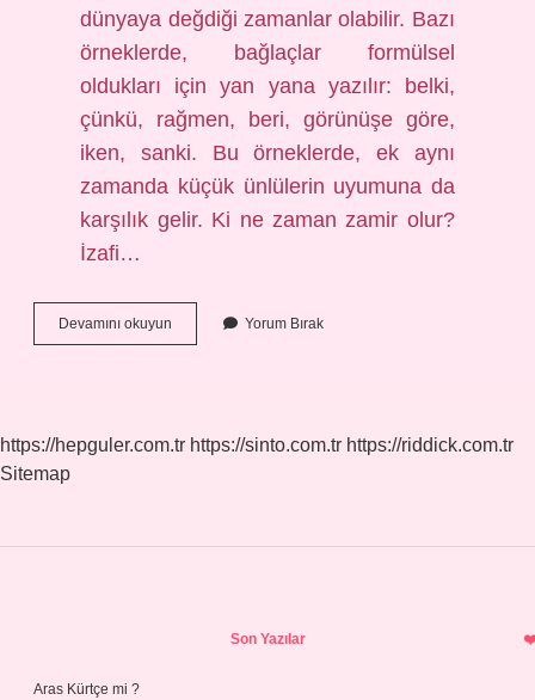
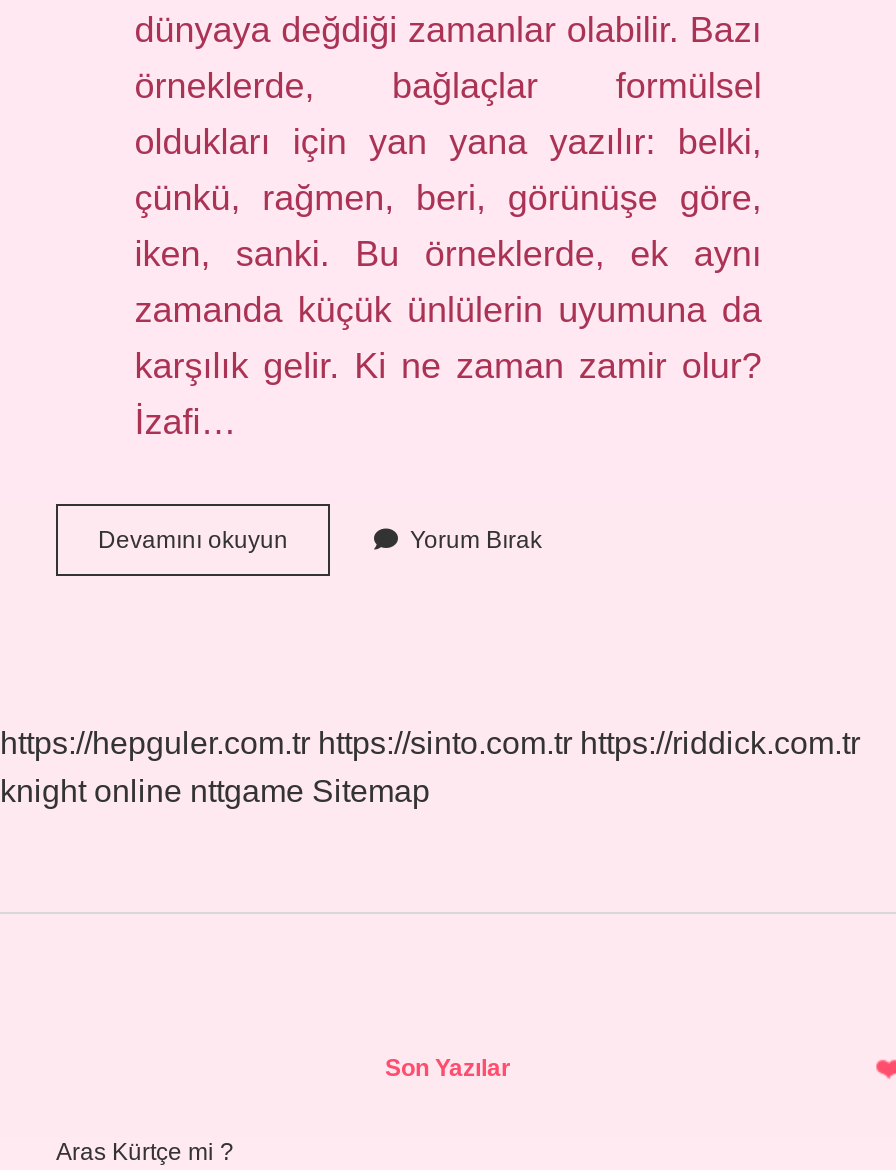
- Sitemap
+ knight online nttgame Sitemap
